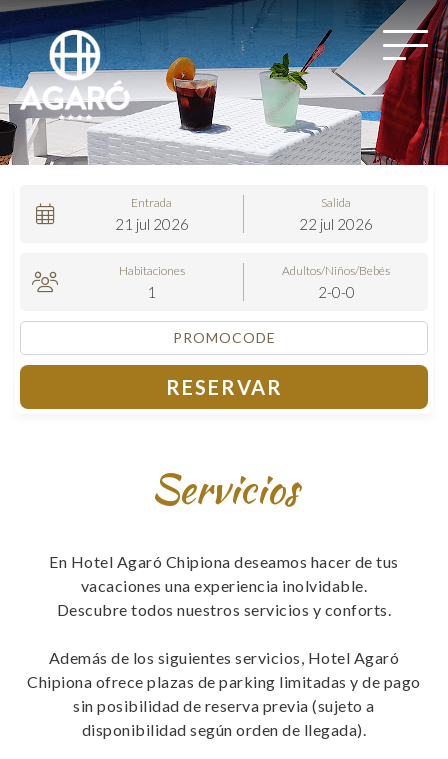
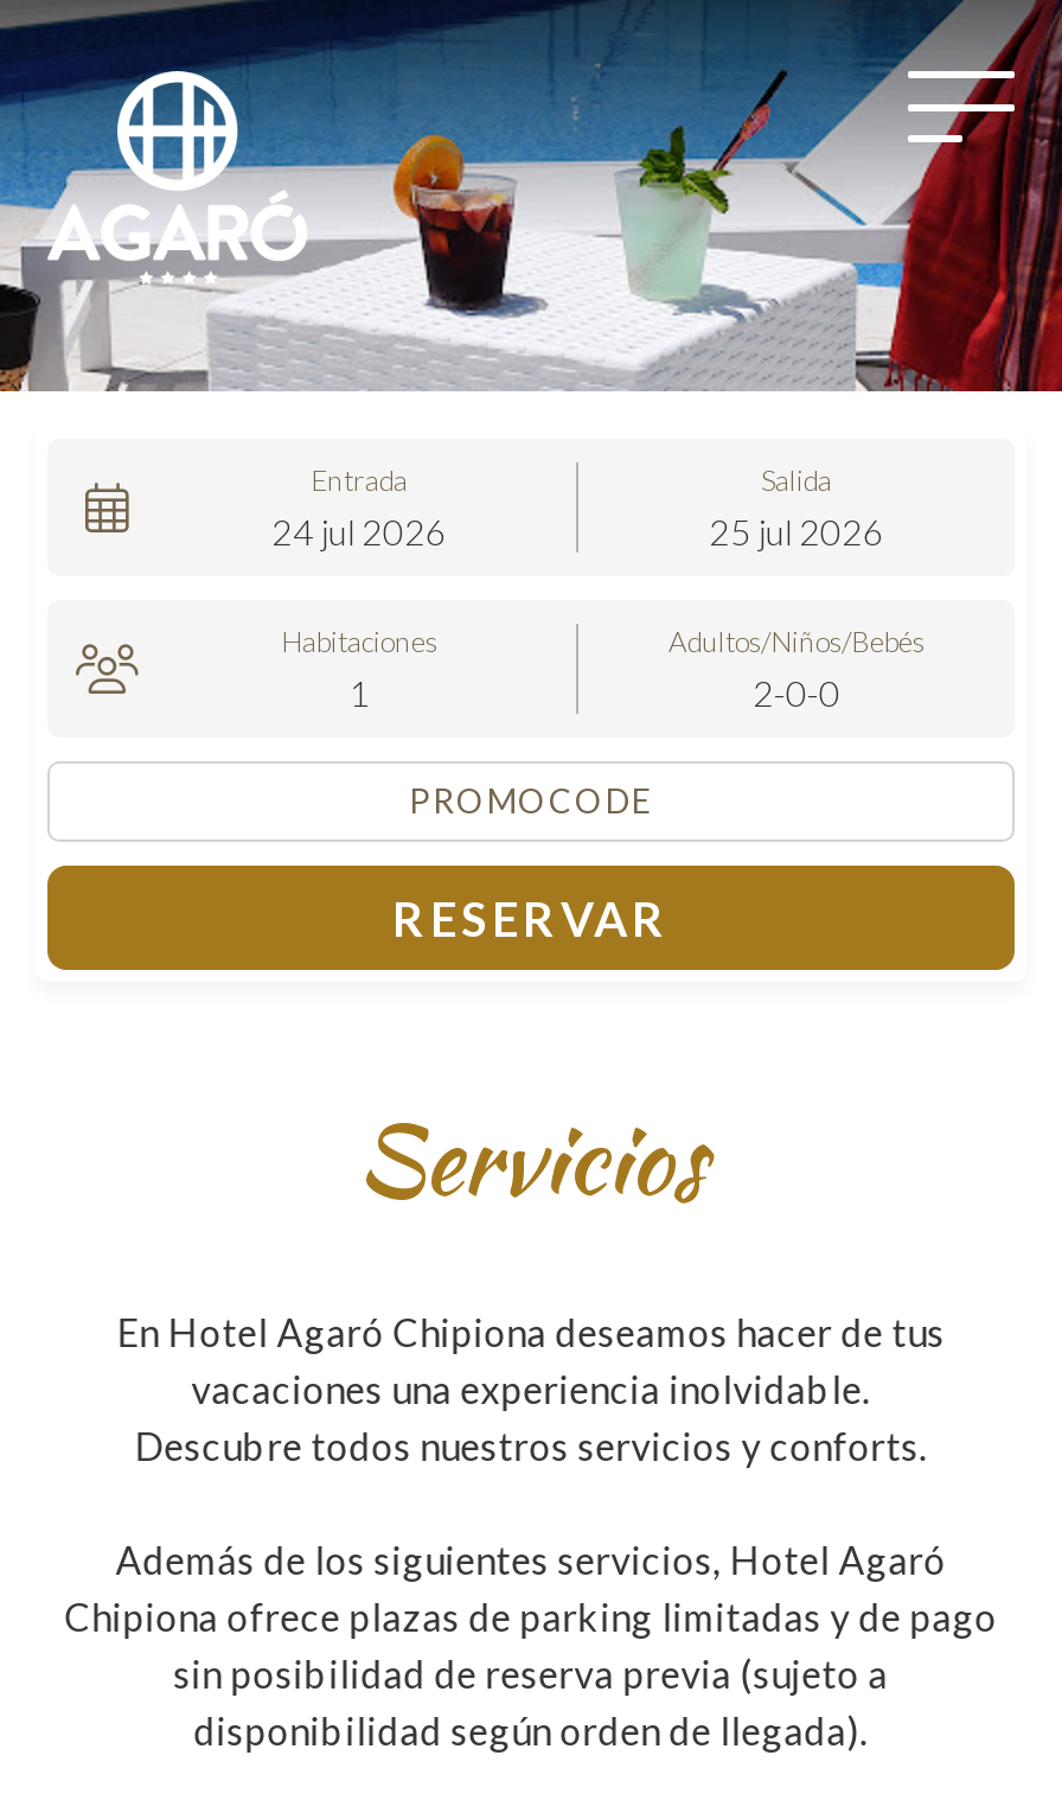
- 21 jul 2026
+ 24 jul 2026

- 22 jul 2026
+ 25 jul 2026
